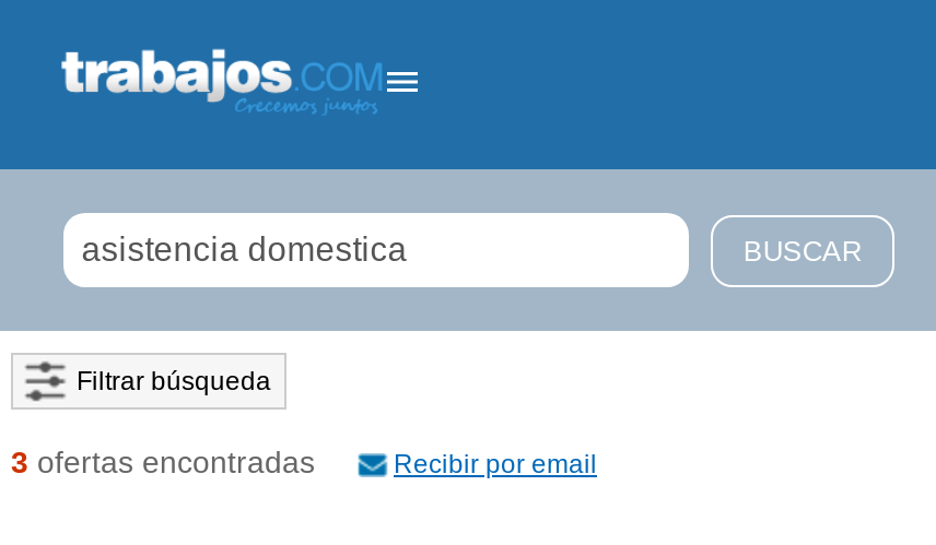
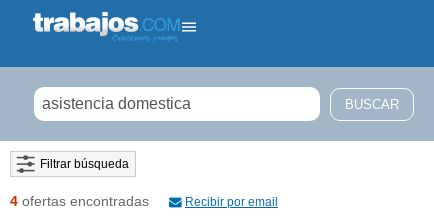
- 3 ofertas encontradas
+ 4 ofertas encontradas
